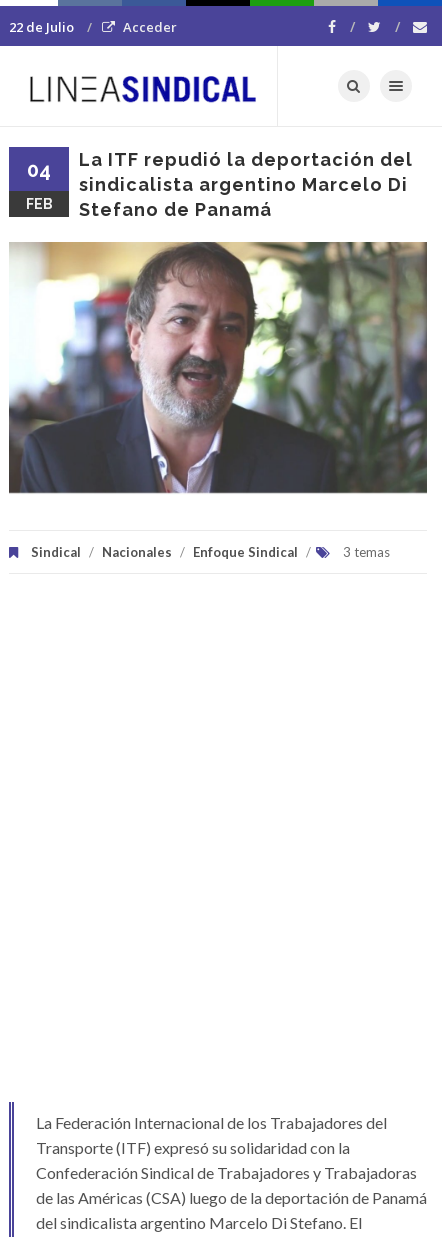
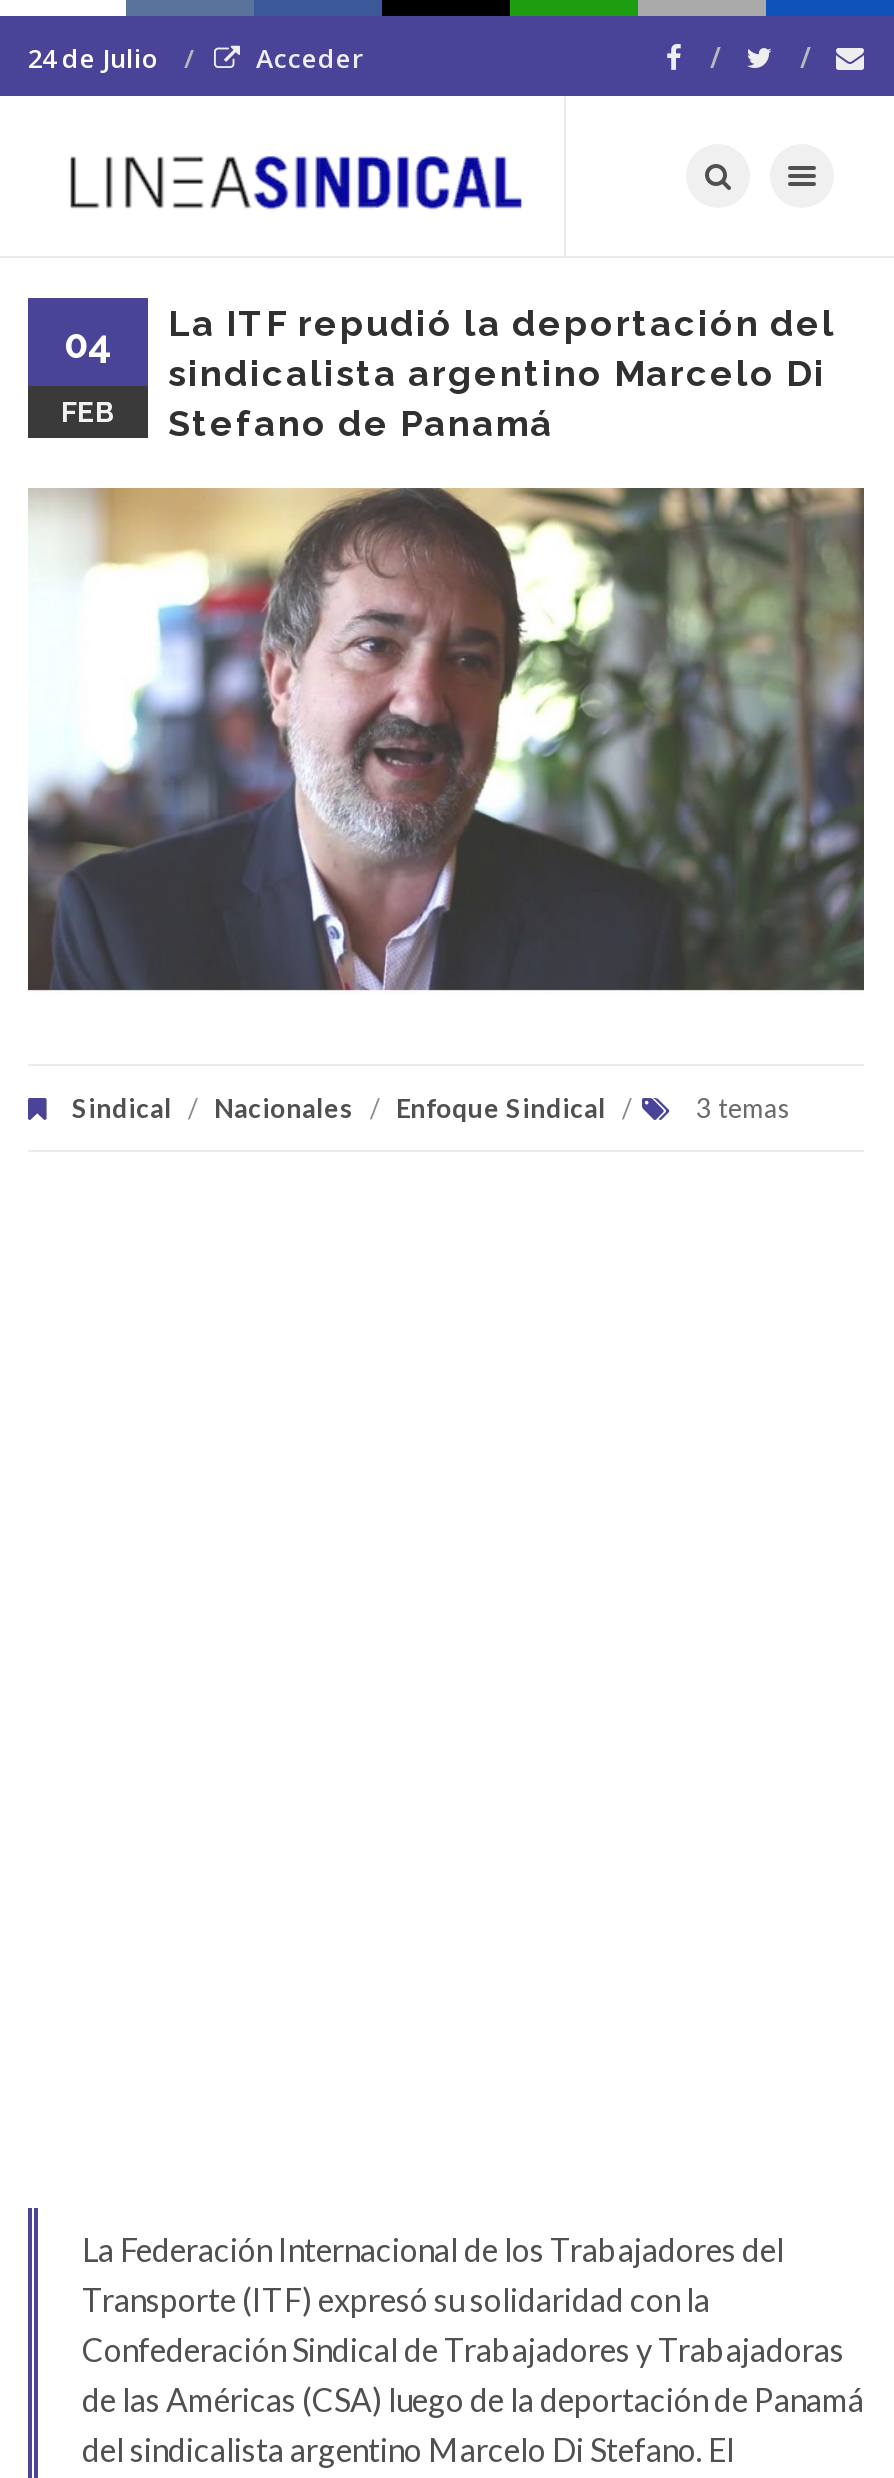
- 22 de Julio
+ 24 de Julio
